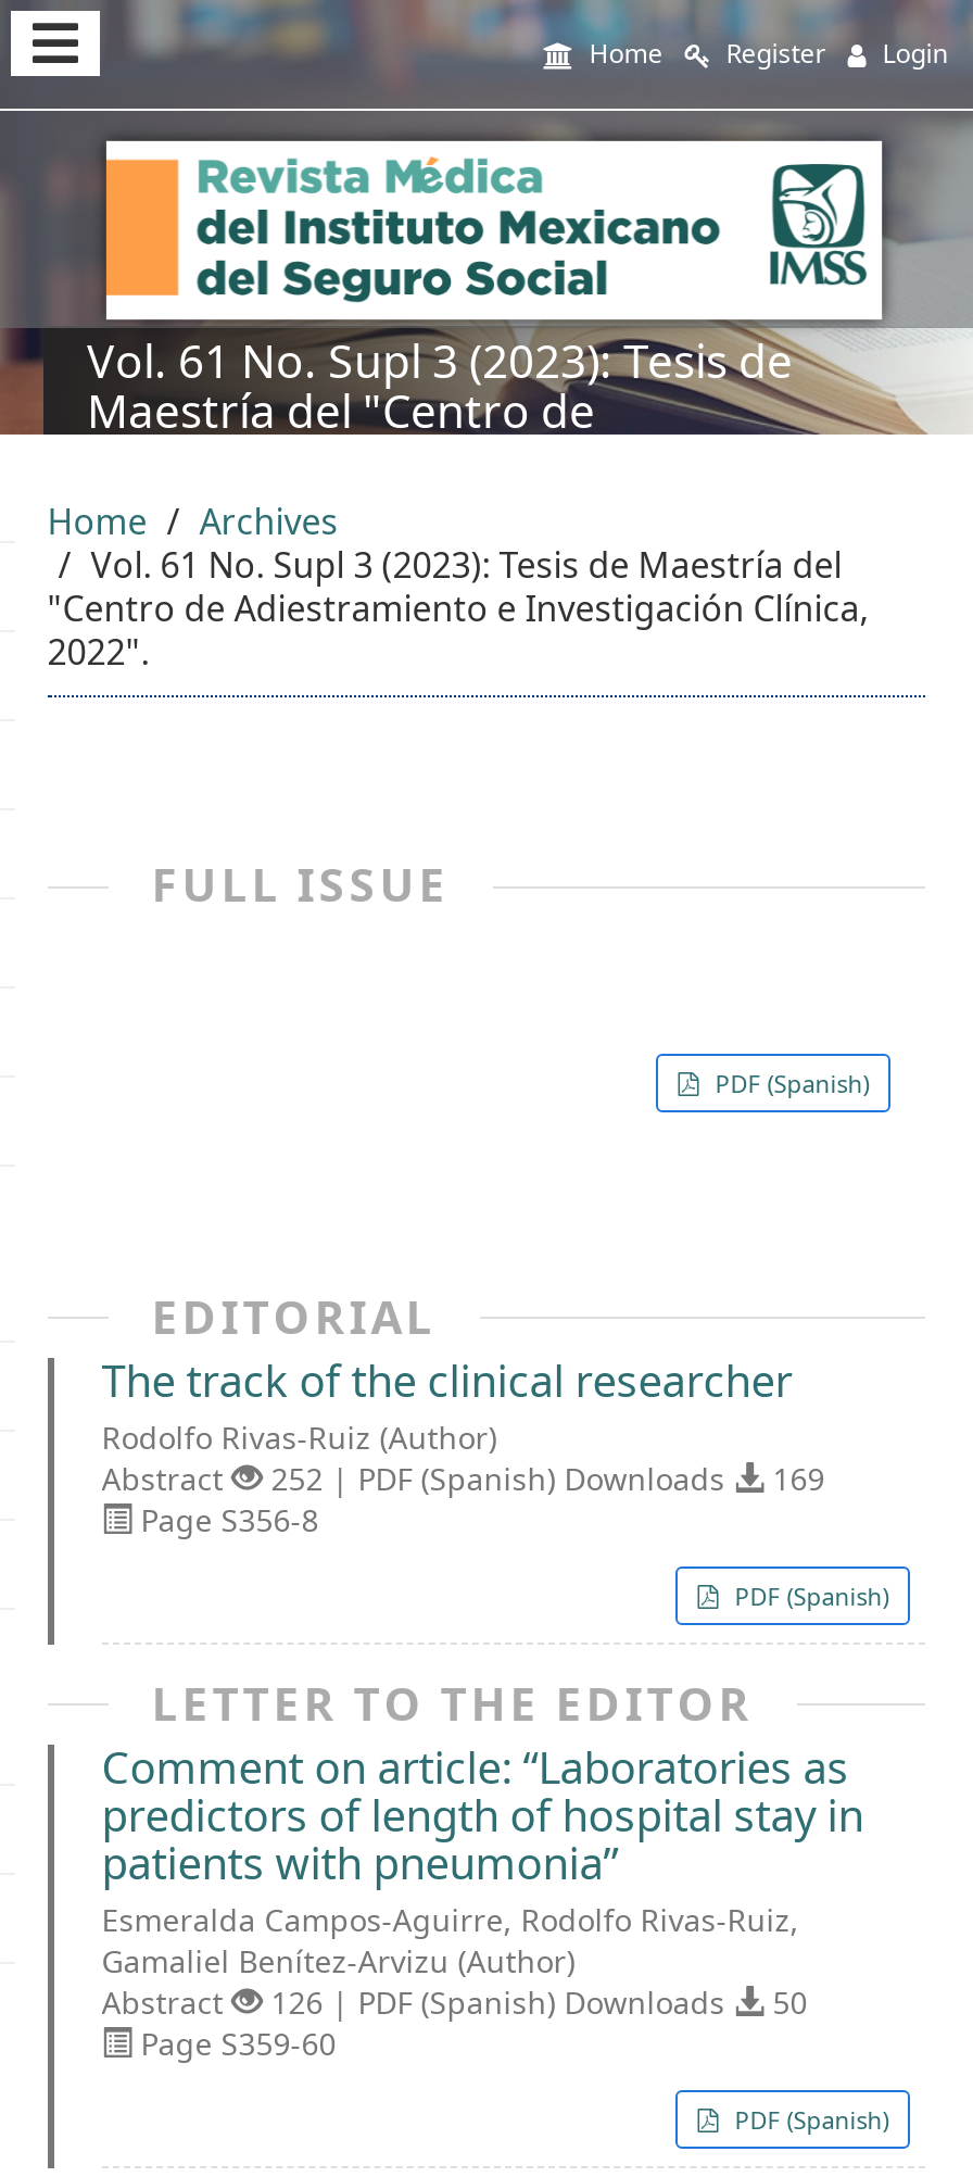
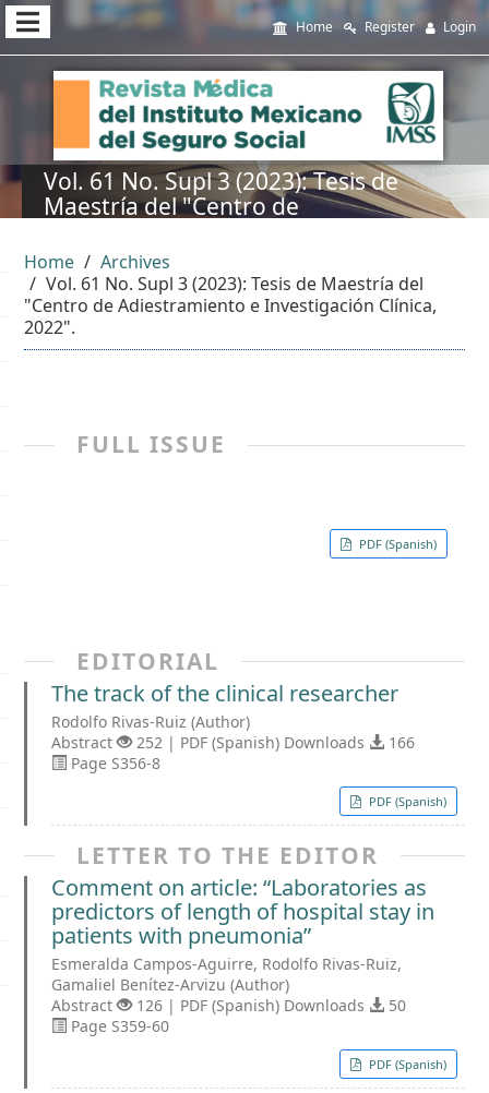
- 169
+ 166
